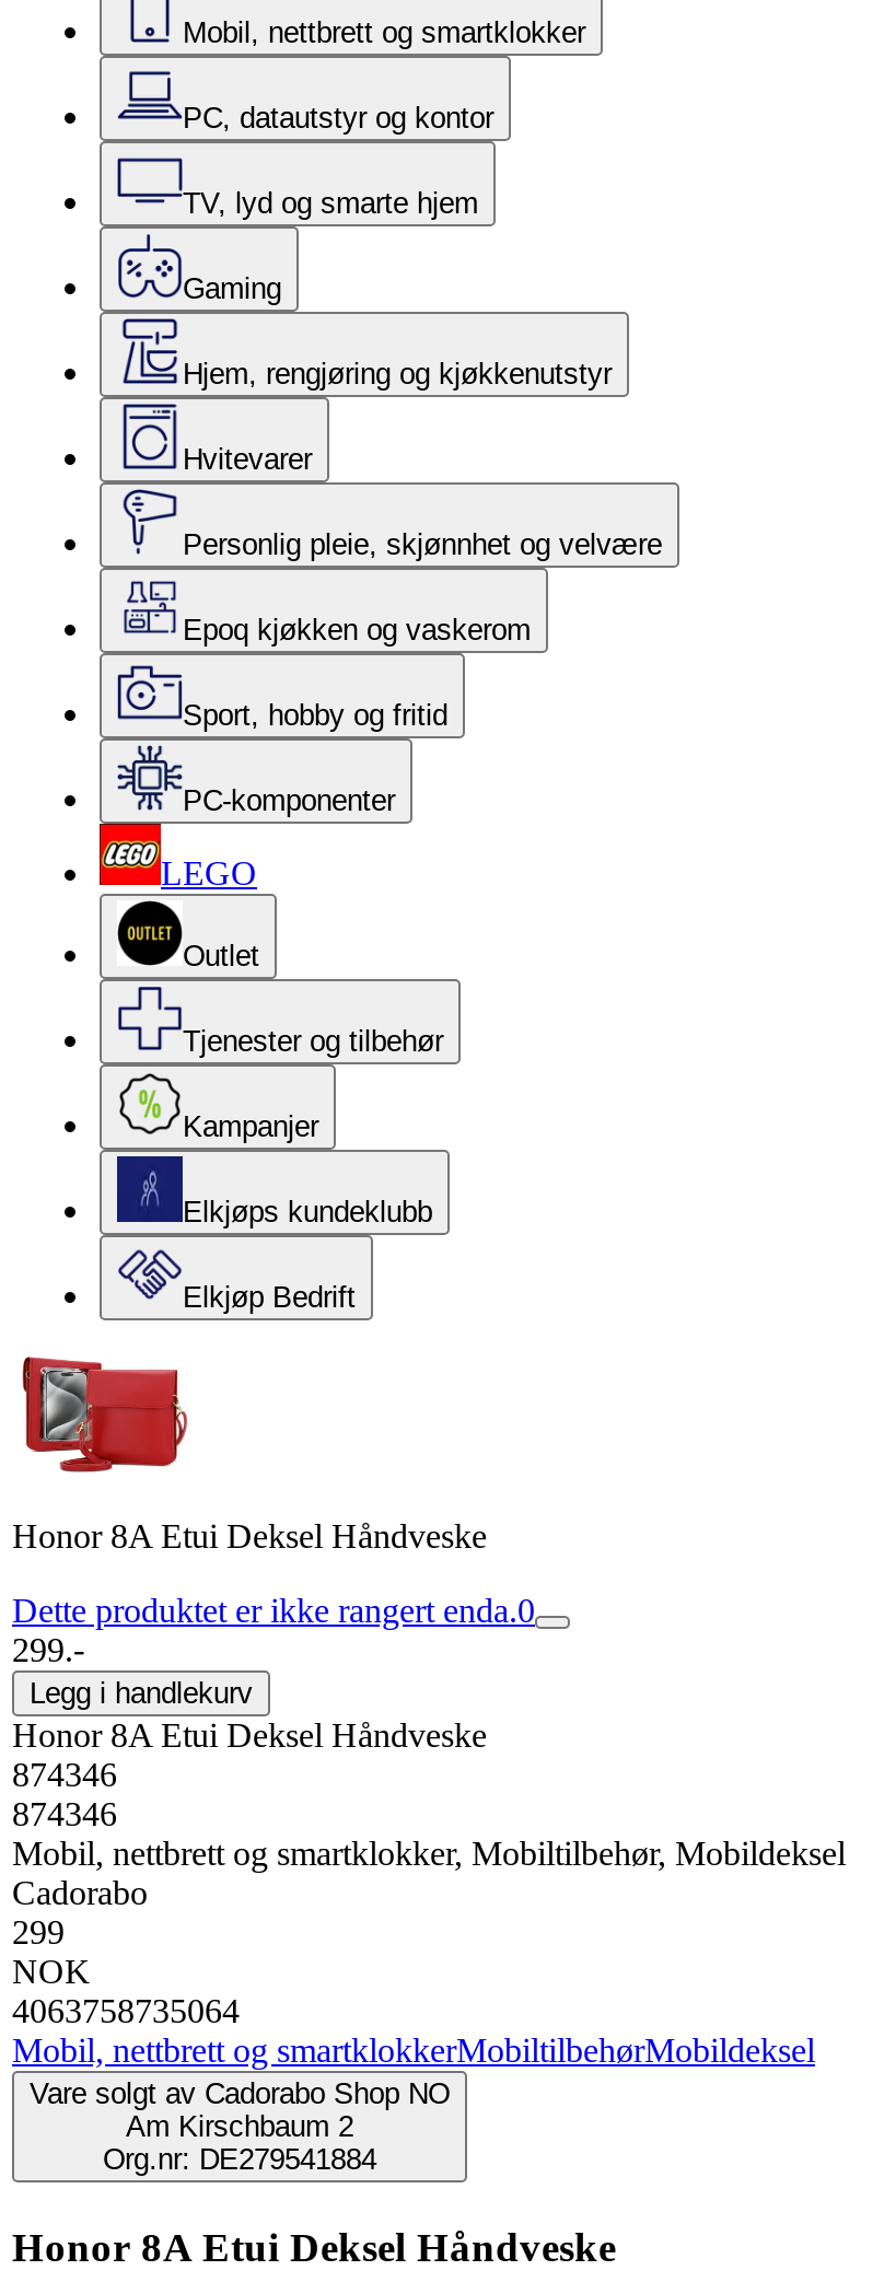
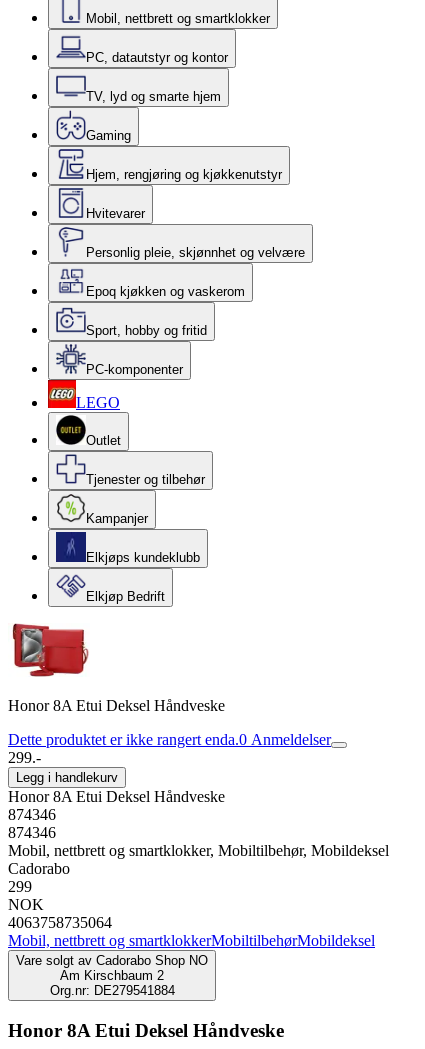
- Dette produktet er ikke rangert enda.0
+ Dette produktet er ikke rangert enda.0 Anmeldelser
